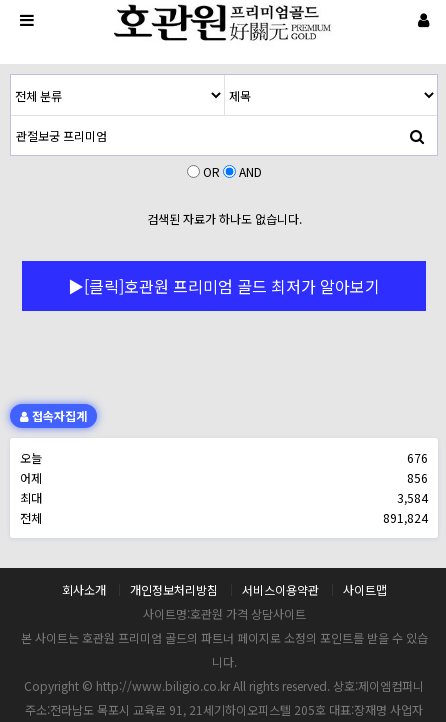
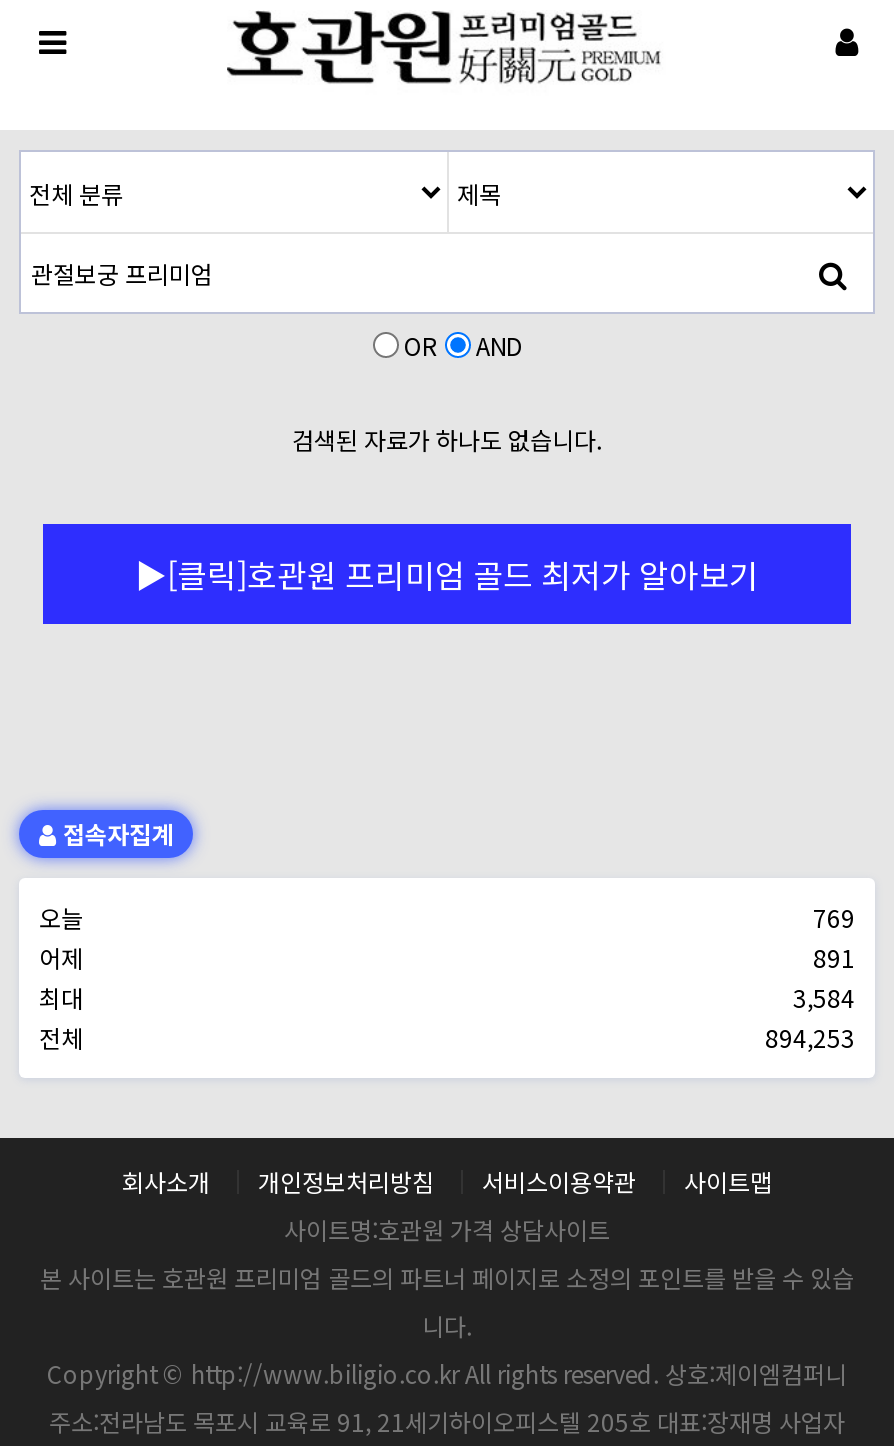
- 676
+ 769

- 856
+ 891

- 891,824
+ 894,253
